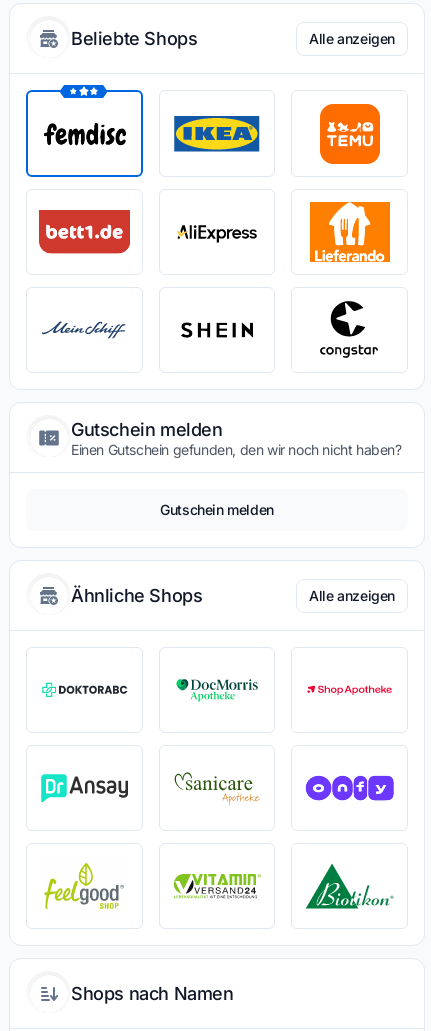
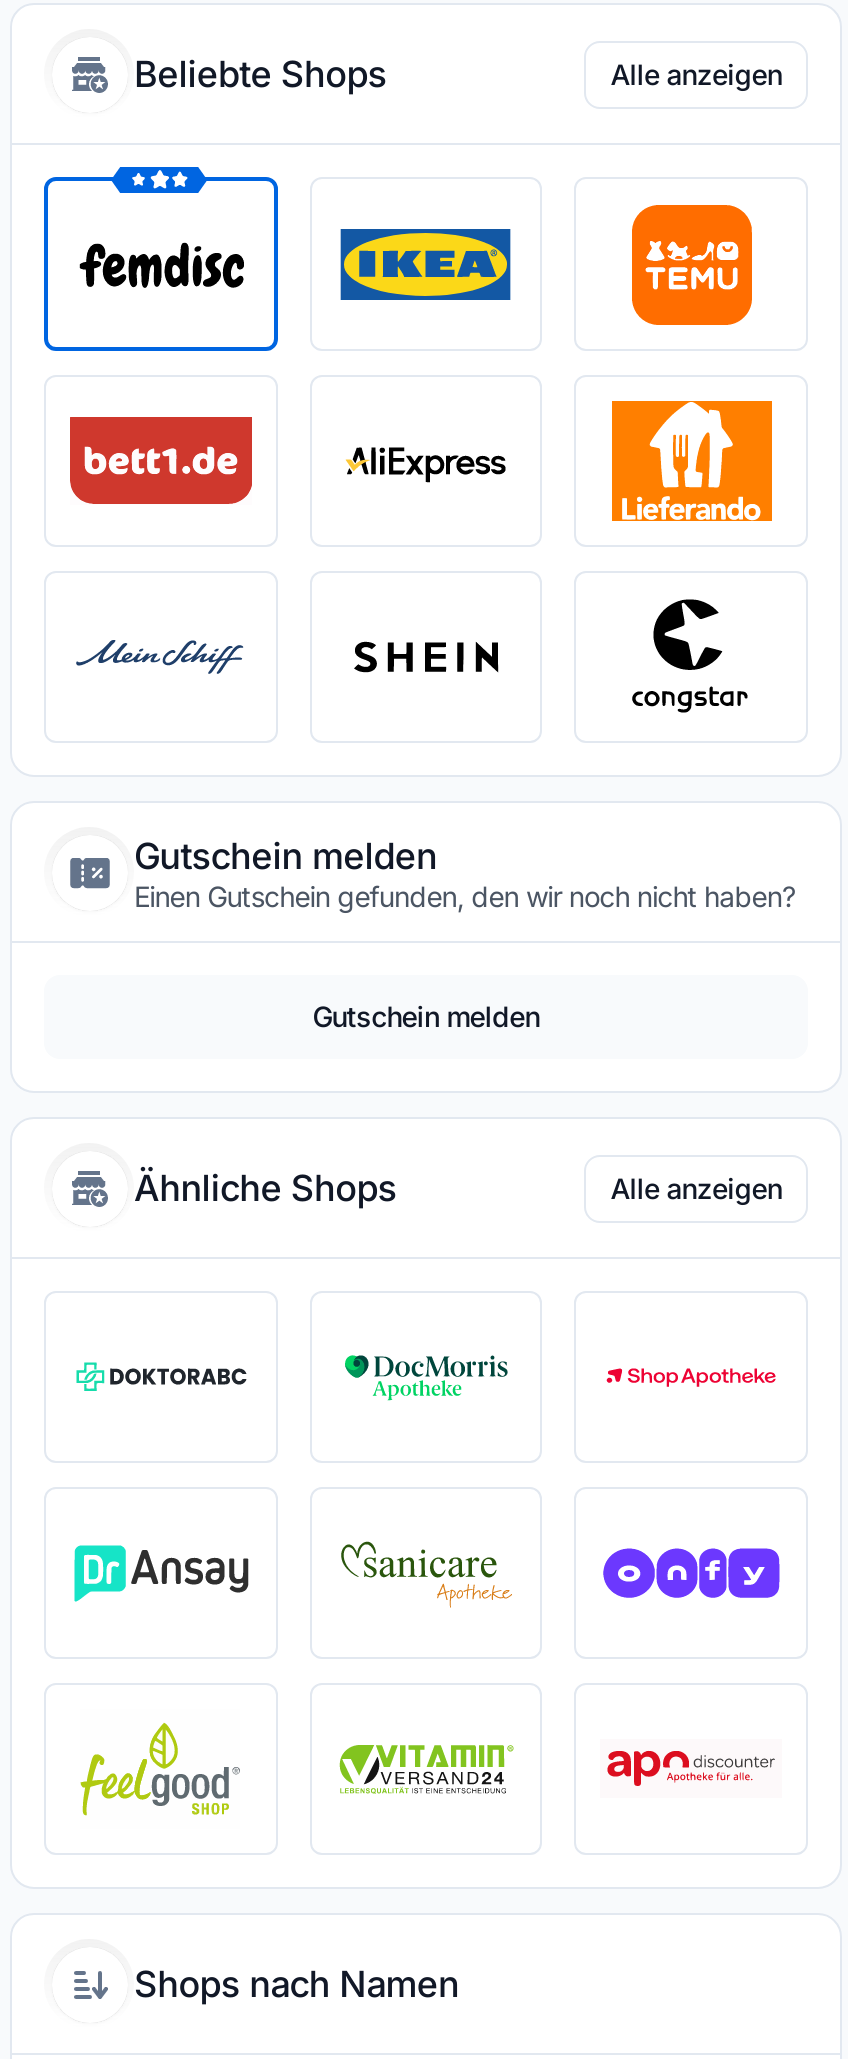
- [image]
+ [image]
